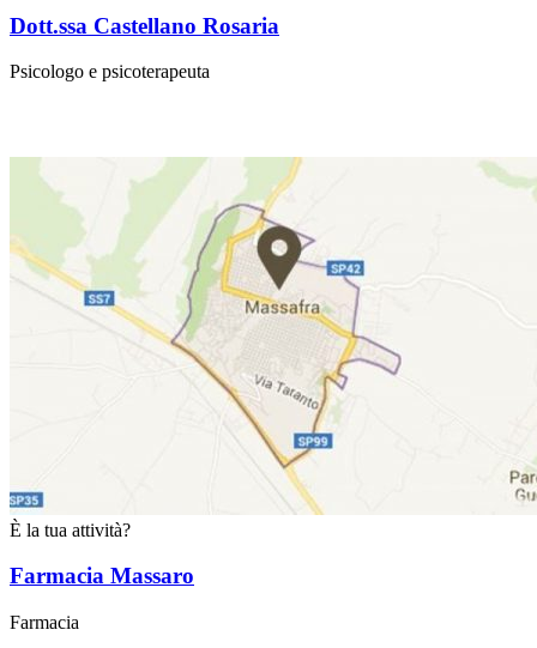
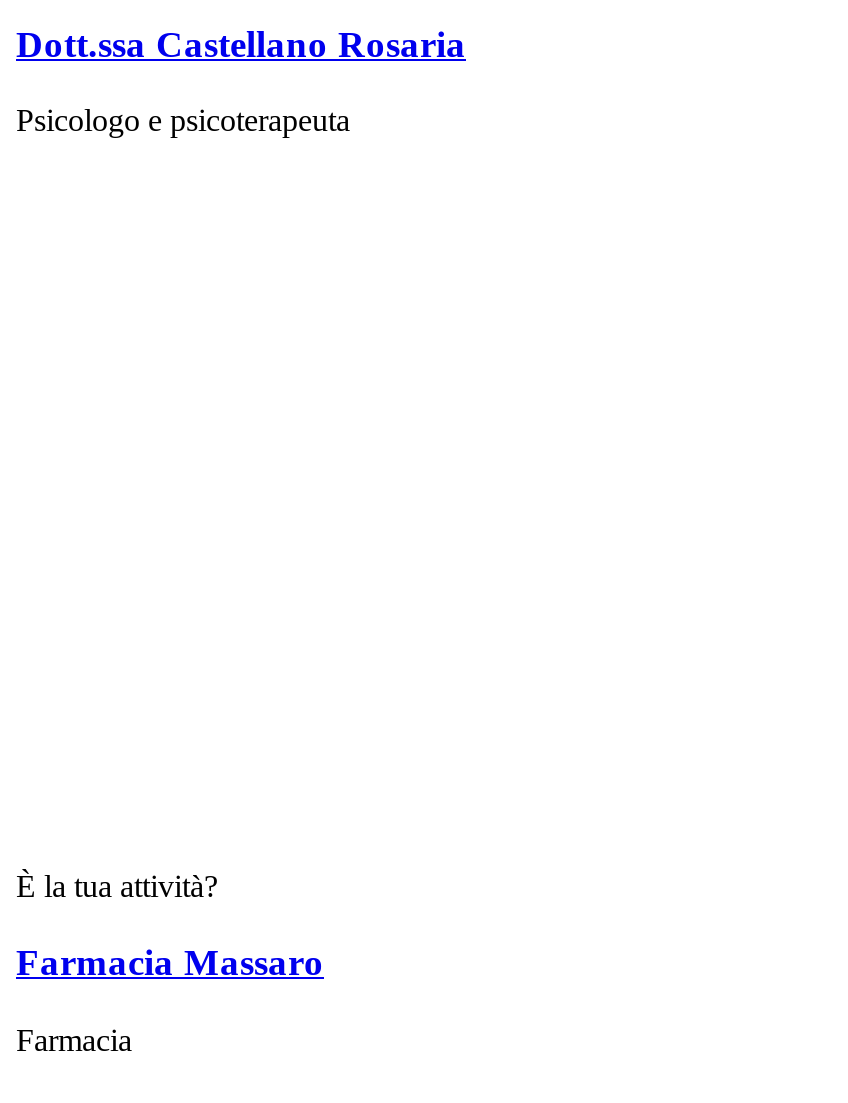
- [image]
